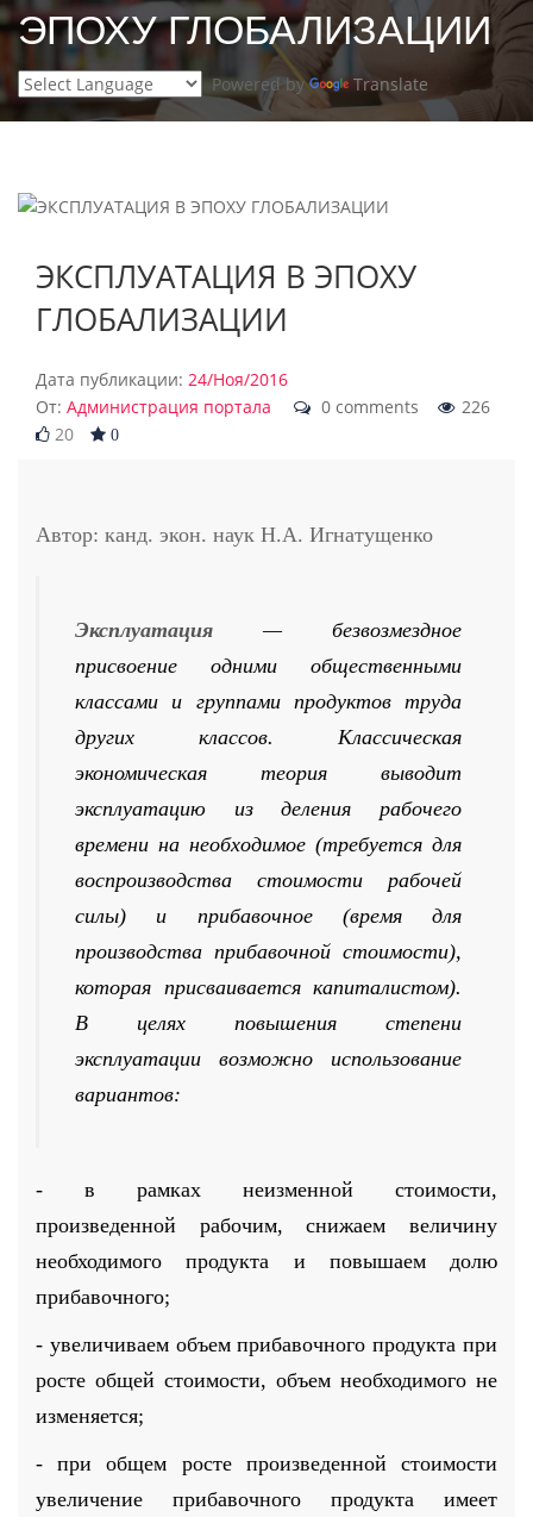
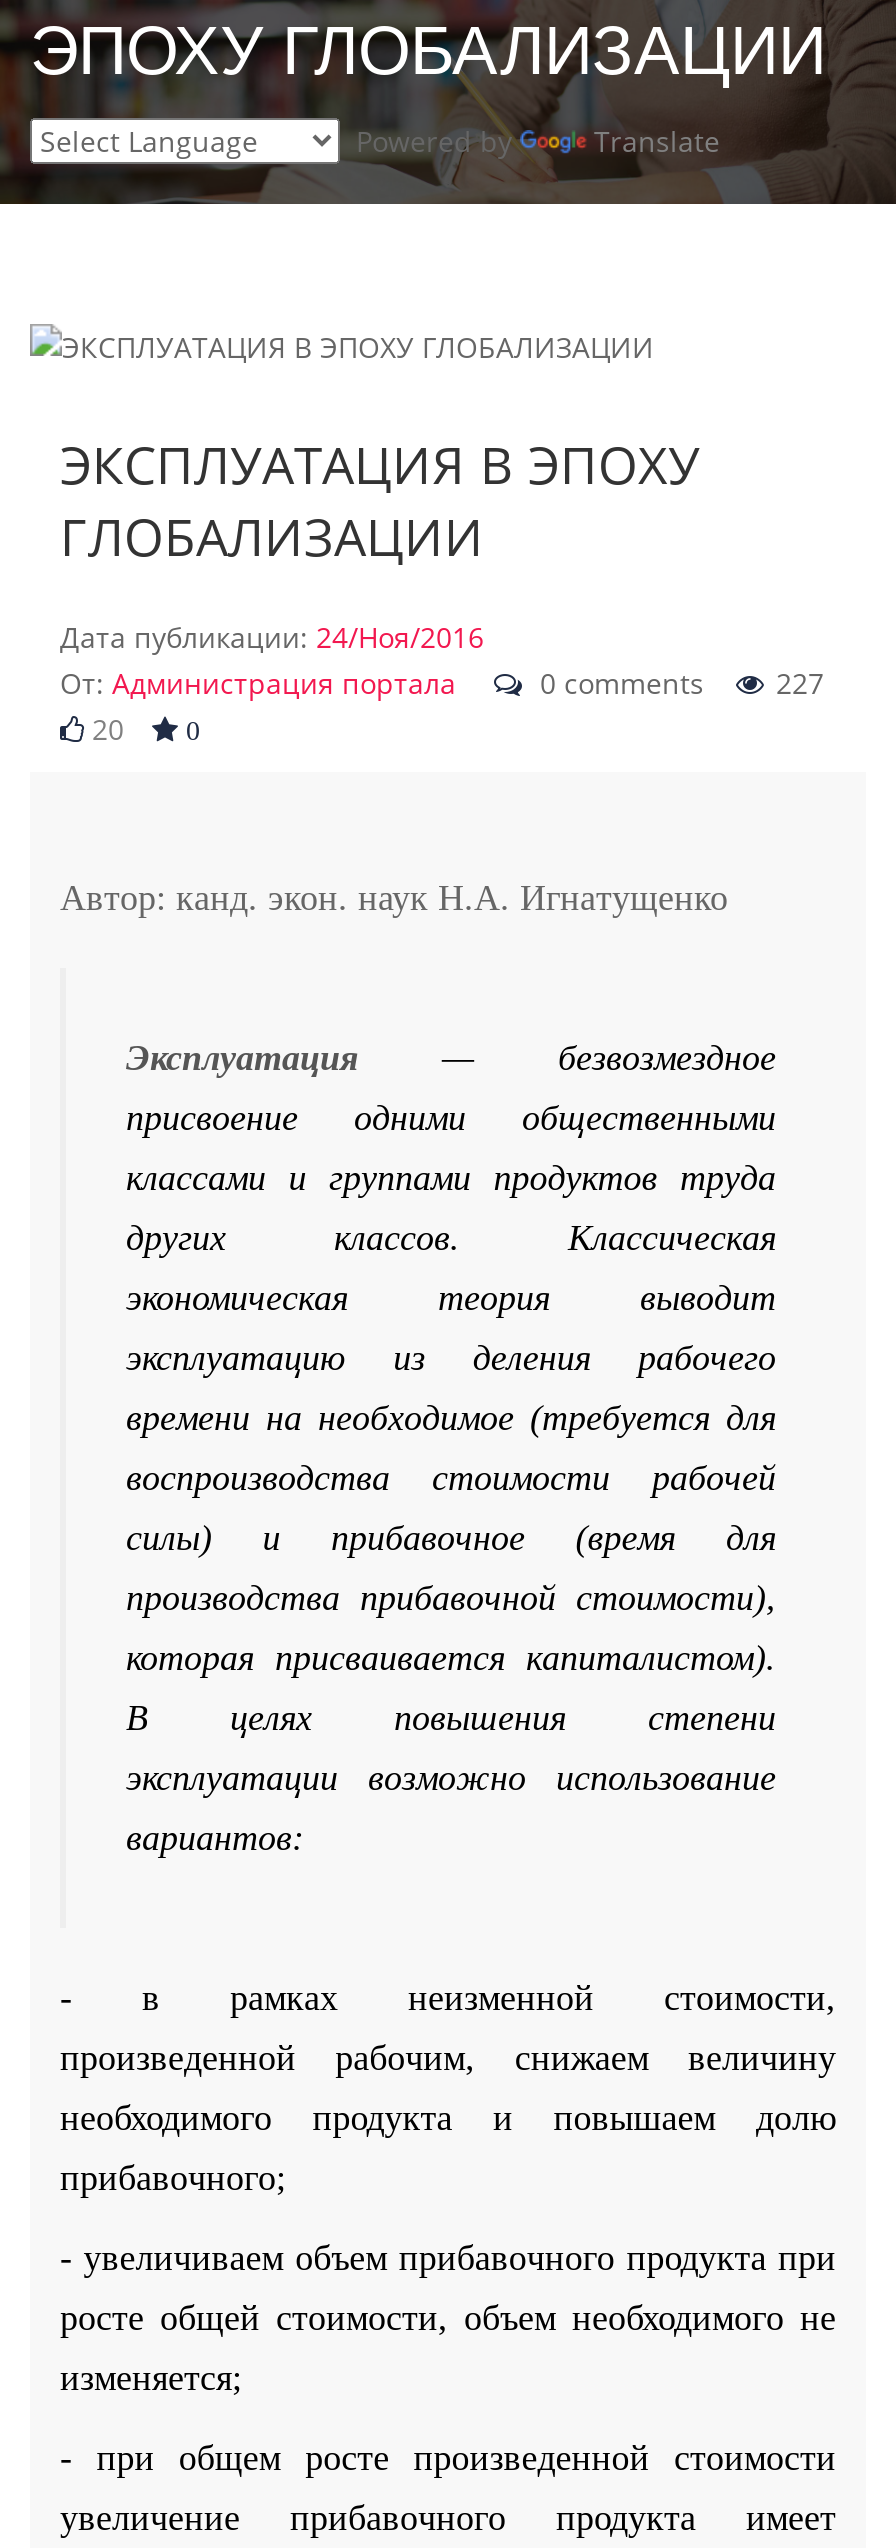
- От: Администрация портала 0 comments 226
+ От: Администрация портала 0 comments 227
